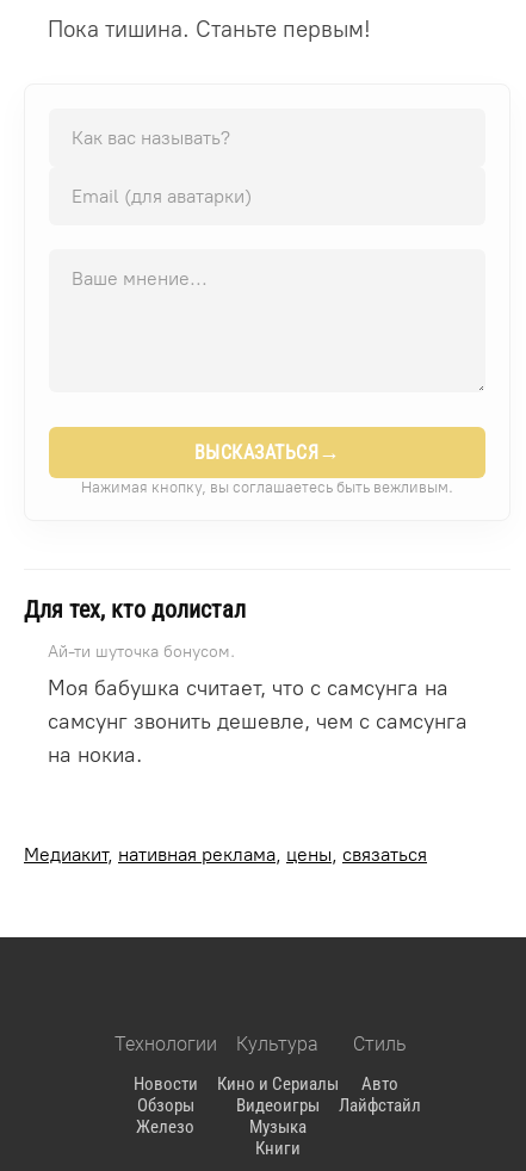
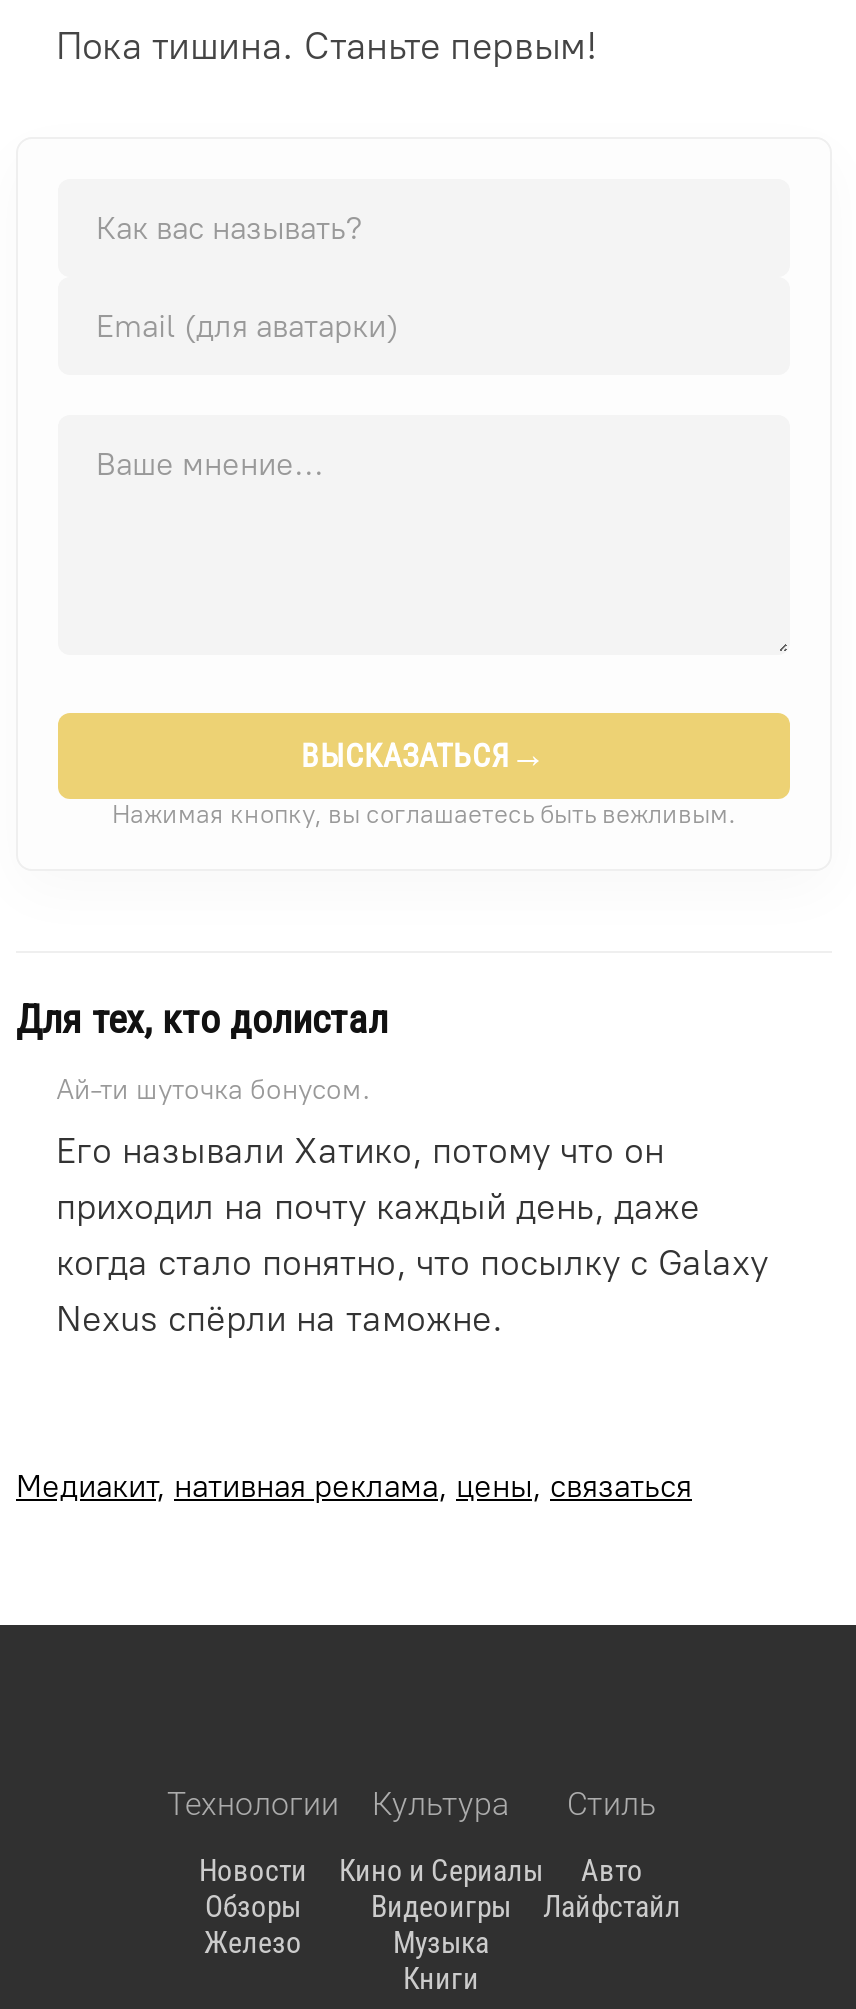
- Моя бабушка считает, что с самсунга на
- самсунг звонить дешевле, чем с самсунга
- на нокиа.
+ Его называли Хатико, потому что он
+ приходил на почту каждый день, даже
+ когда стало понятно, что посылку с Galaxy
+ Nexus спёрли на таможне.
